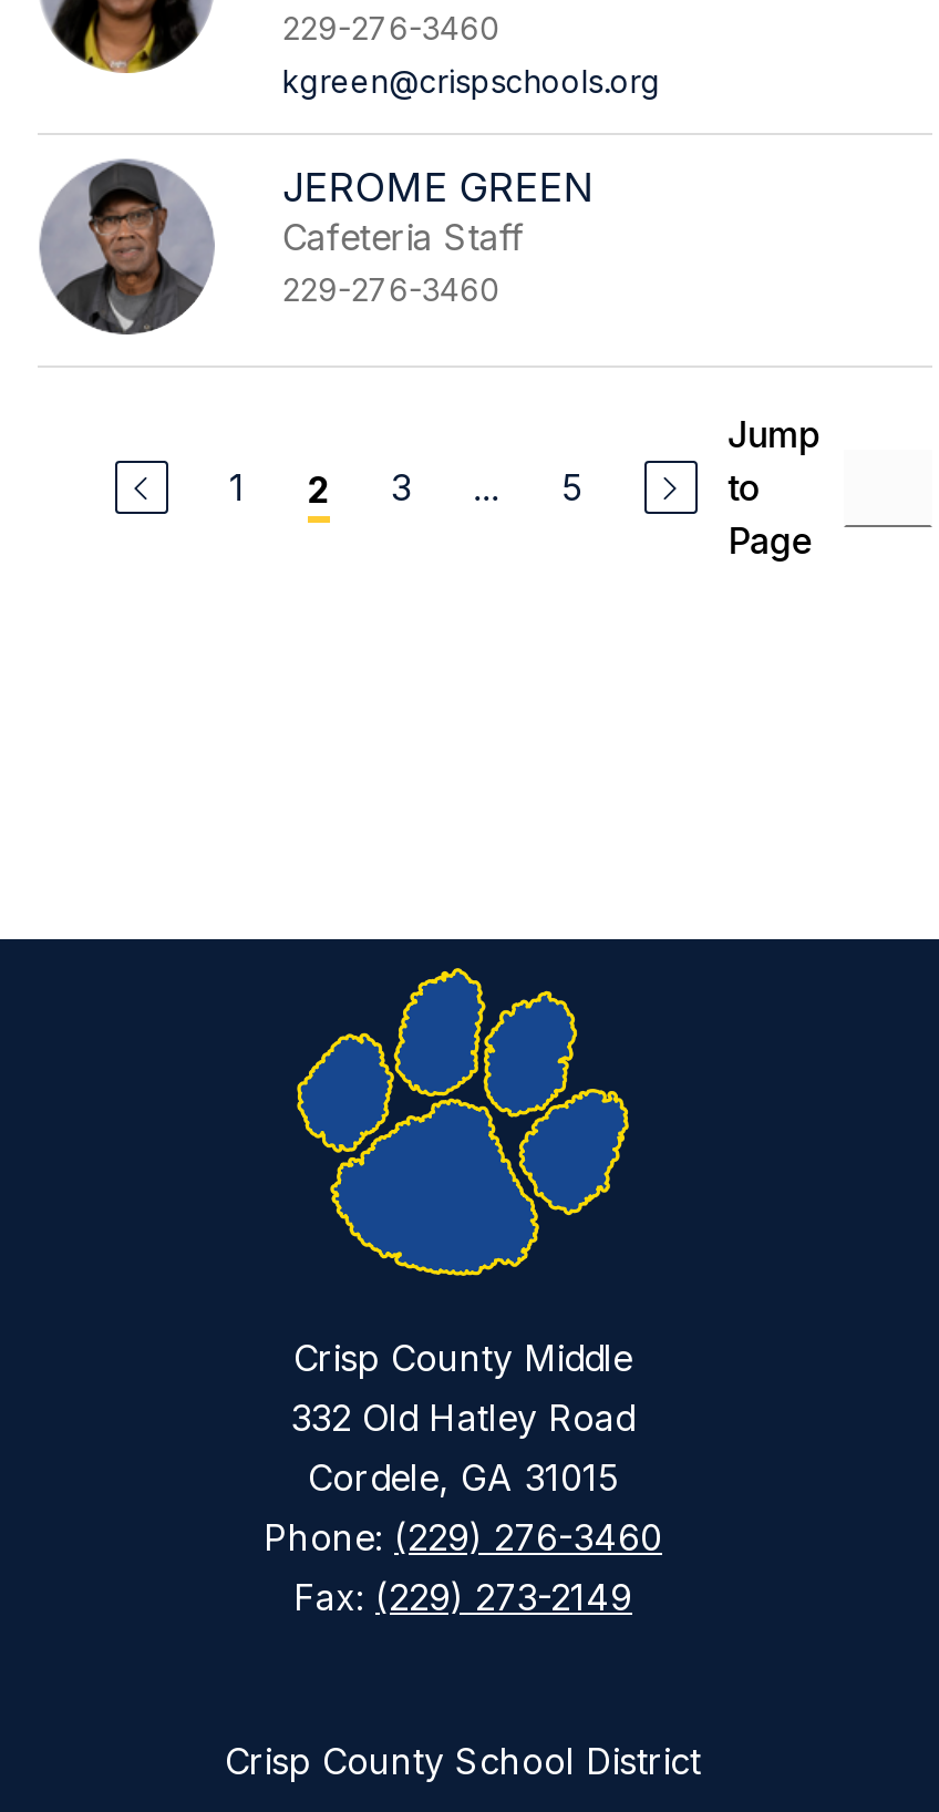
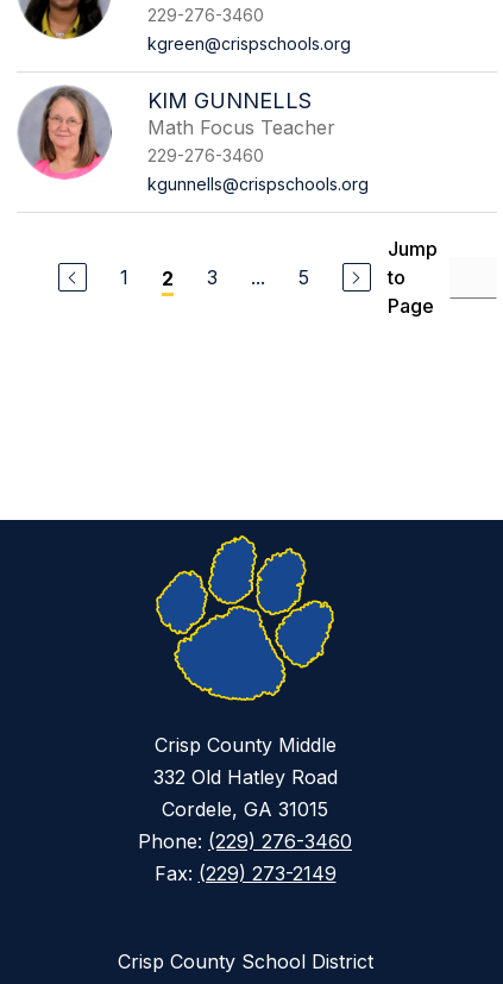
- [image]
- JEROME GREEN
- Cafeteria Staff
+ [image]
+ KIM GUNNELLS
+ Math Focus Teacher

+ kgunnells@crispschools.org
